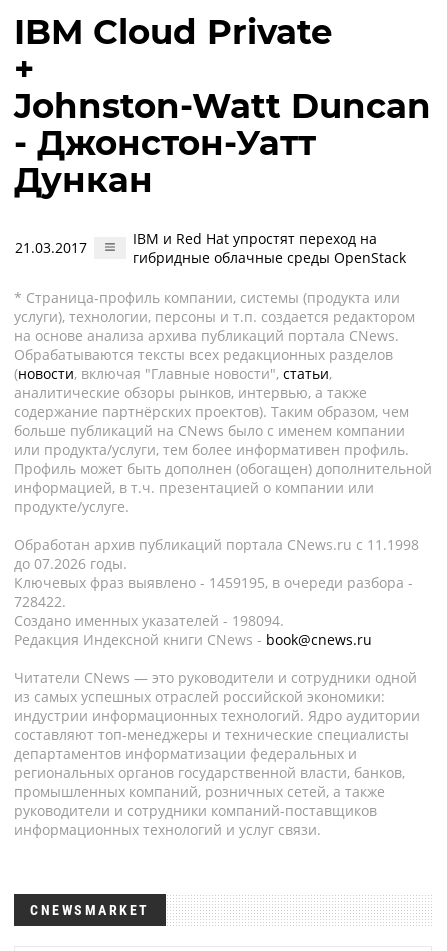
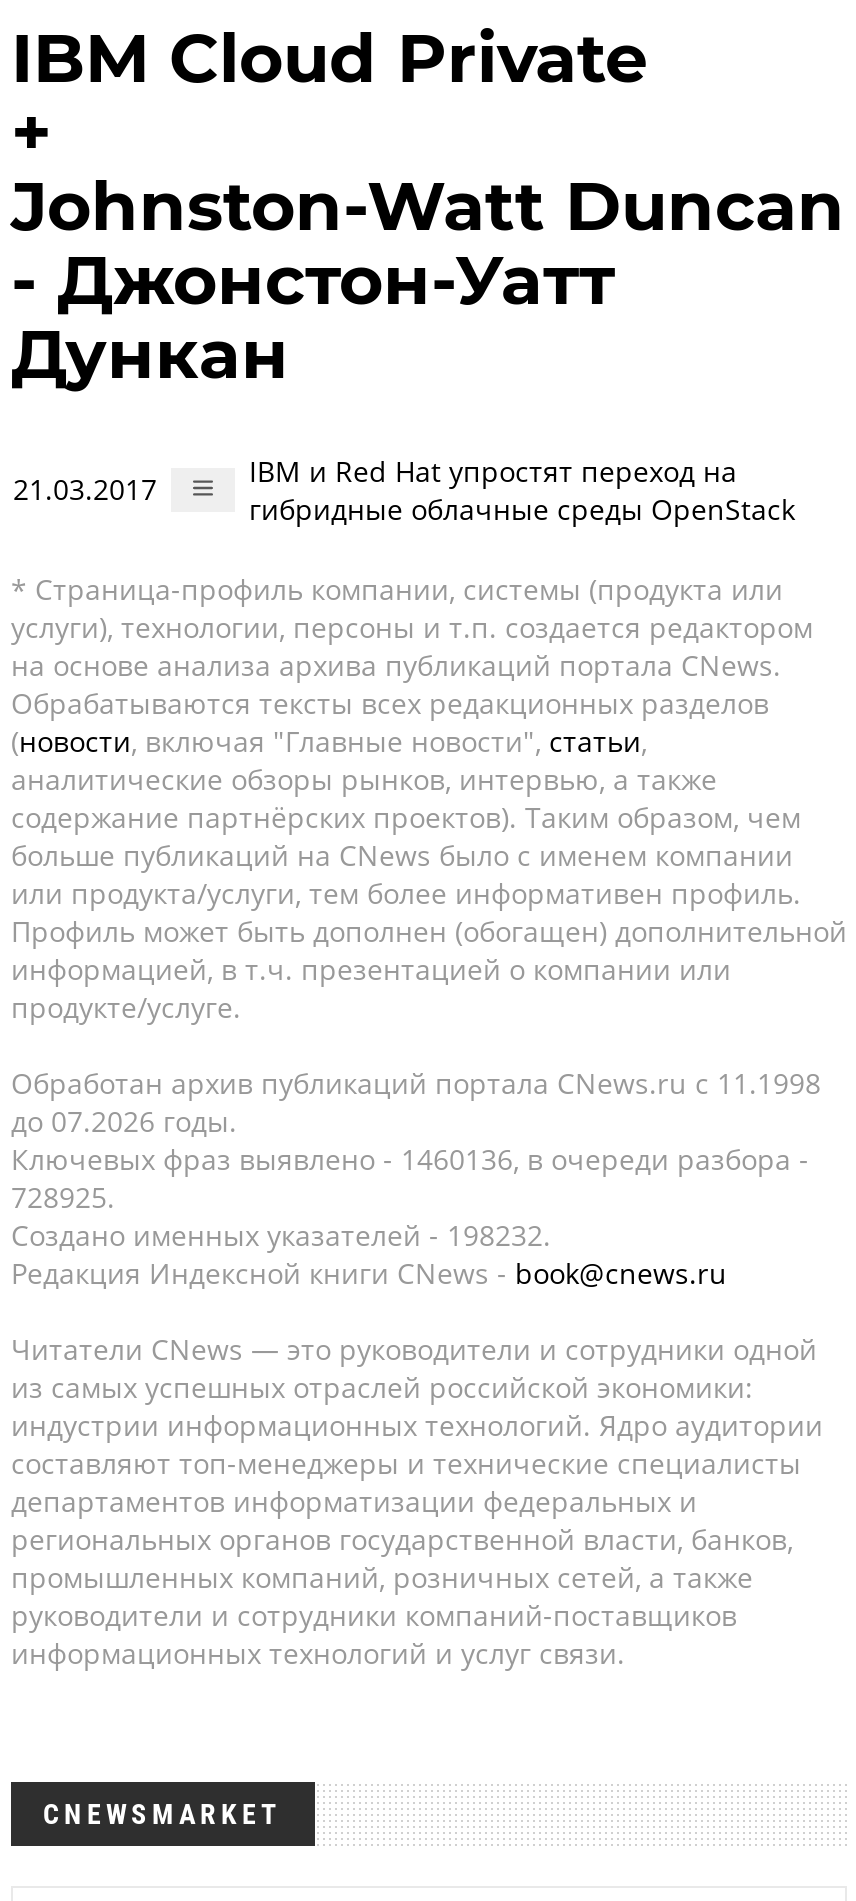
- Ключевых фраз выявлено - 1459195, в очереди разбора -
+ Ключевых фраз выявлено - 1460136, в очереди разбора -

- 728422.
+ 728925.

- Создано именных указателей - 198094.
+ Создано именных указателей - 198232.
